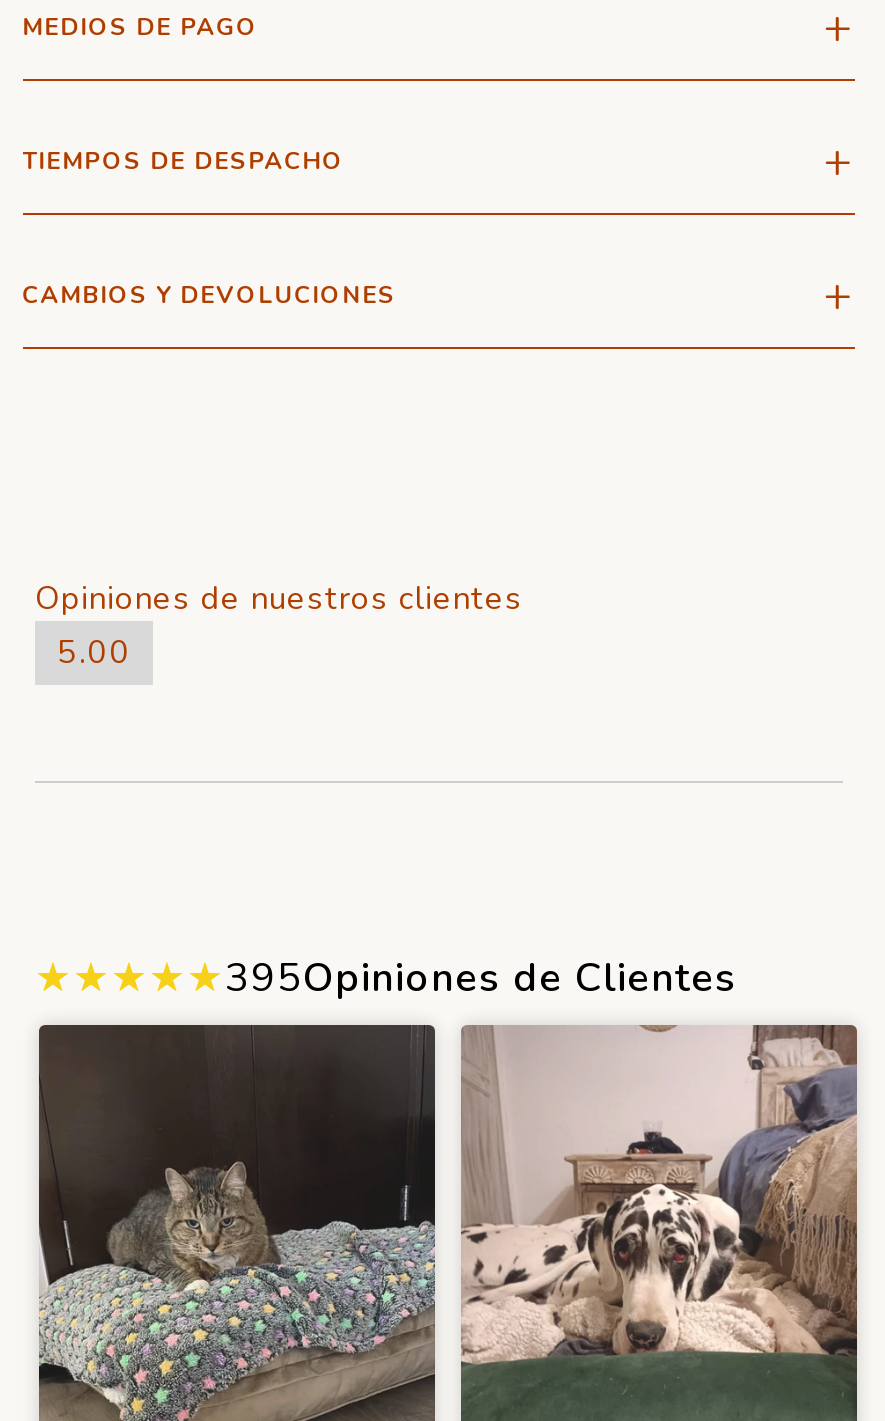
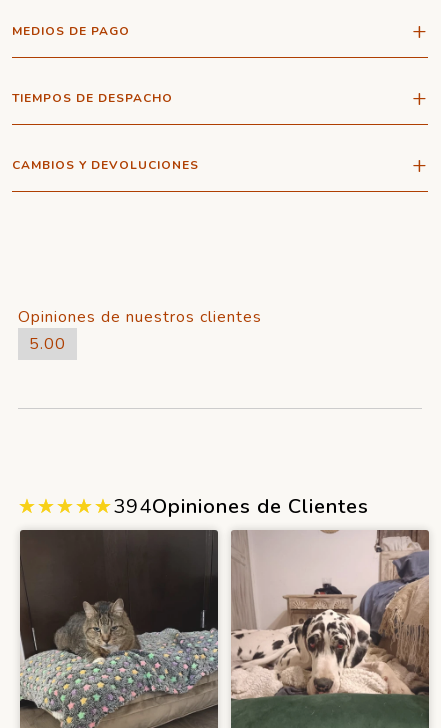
- 395Opiniones de Clientes
+ 394Opiniones de Clientes
